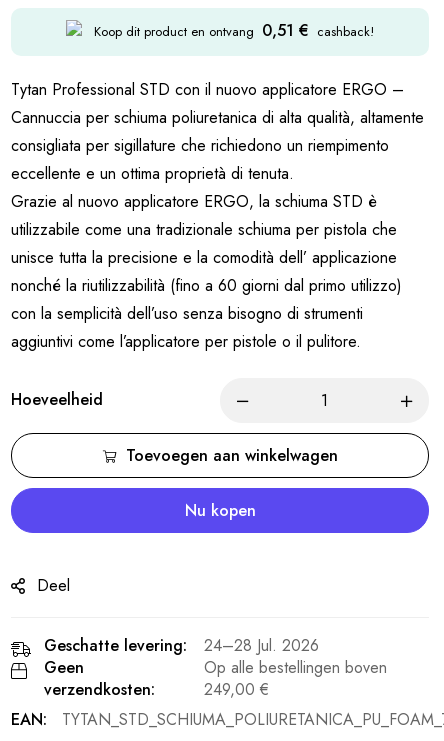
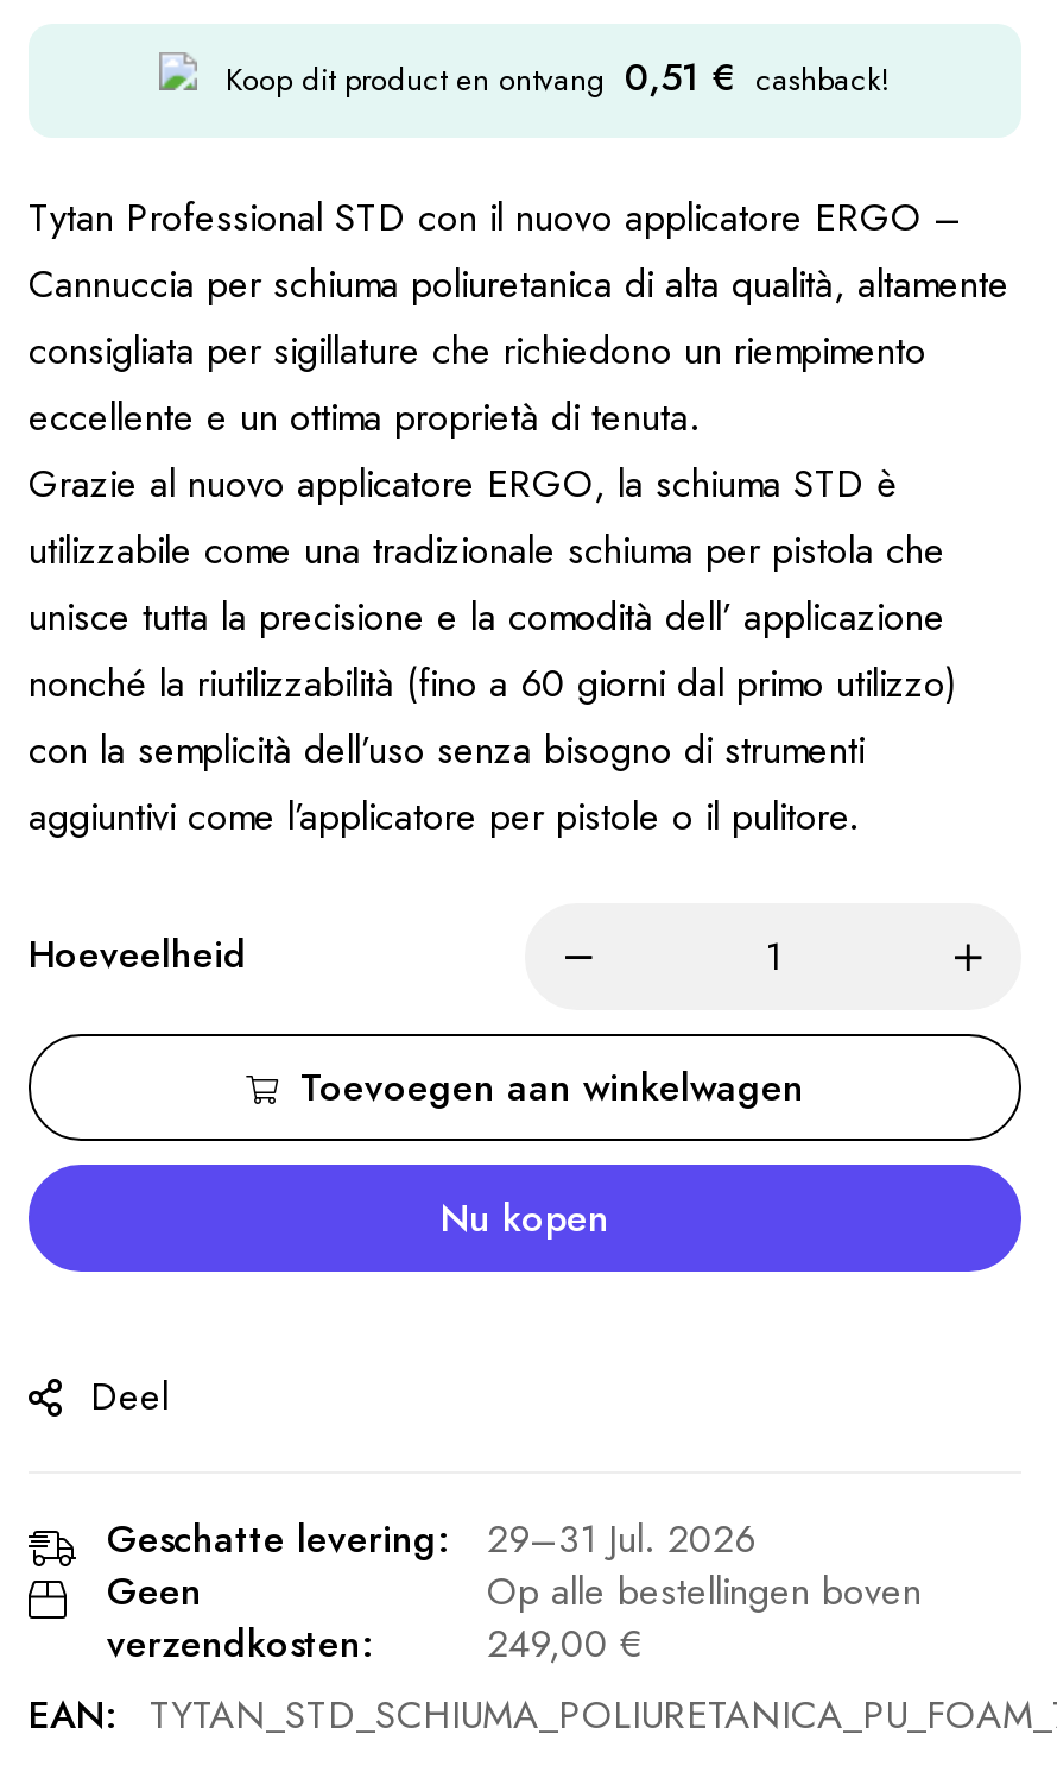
- Geschatte levering: 24–28 Jul. 2026
+ Geschatte levering: 29–31 Jul. 2026
